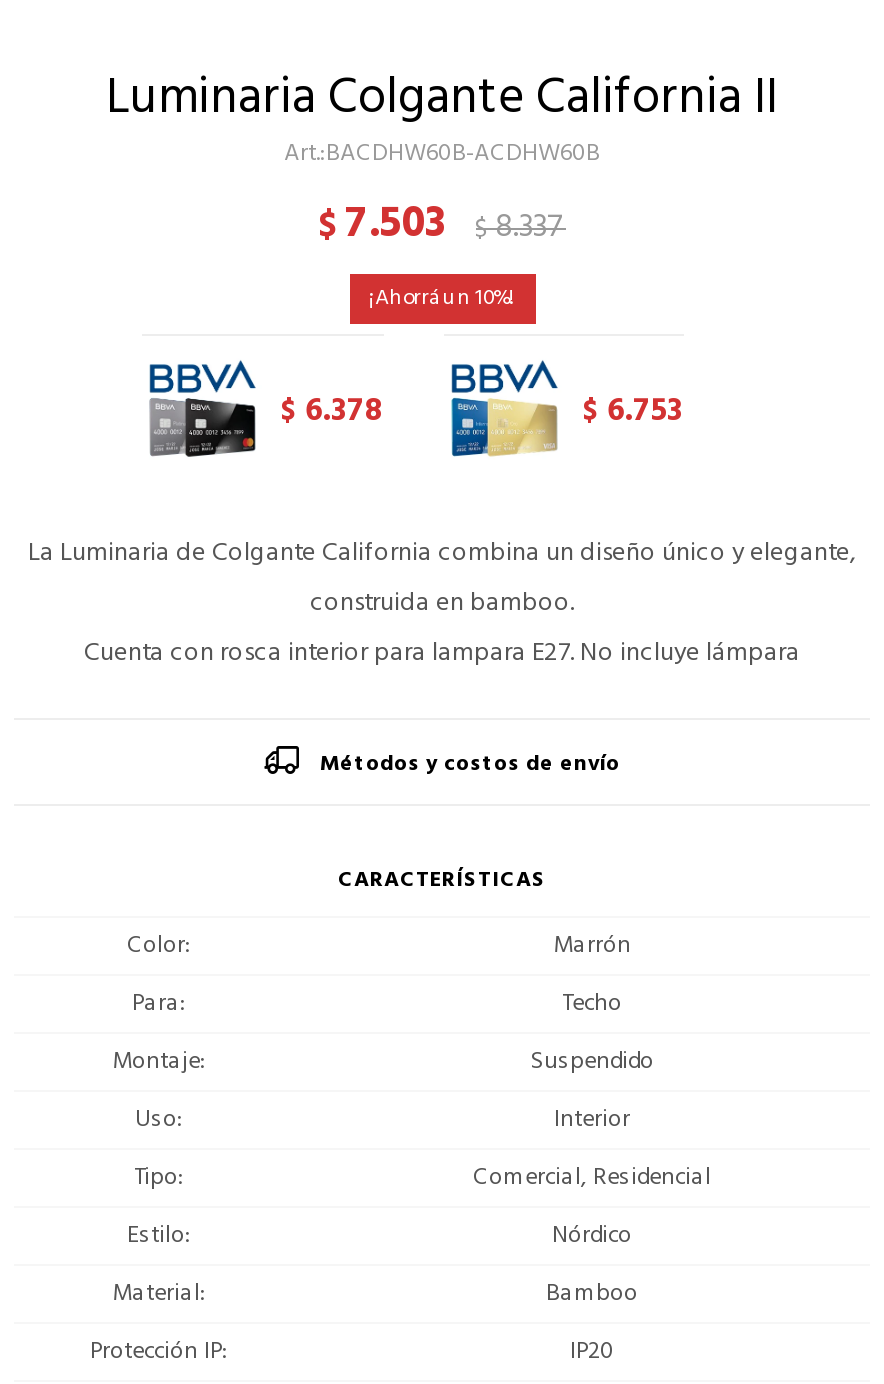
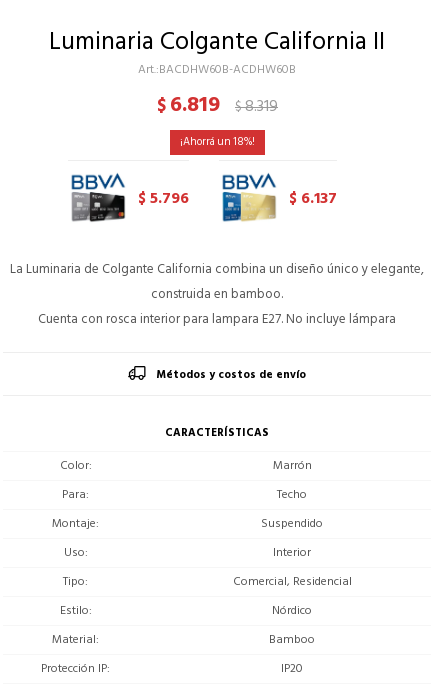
- $ 7.503
+ $ 6.819

- $ 8.337
+ $ 8.319

- 10
+ 18

- $ 6.378
+ $ 5.796

- $ 6.753
+ $ 6.137
